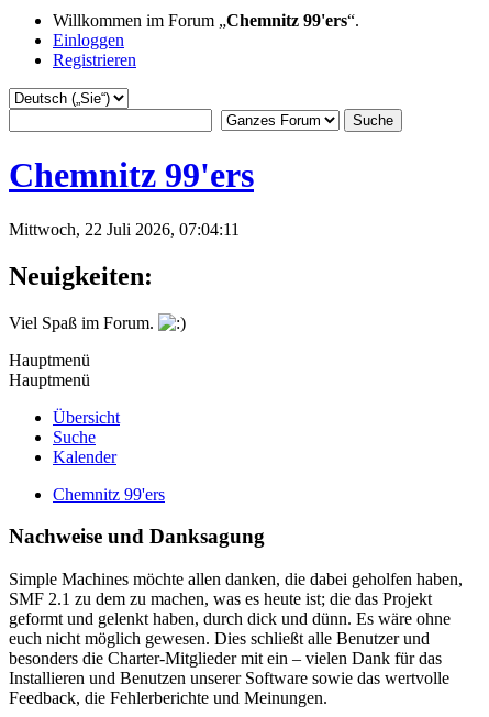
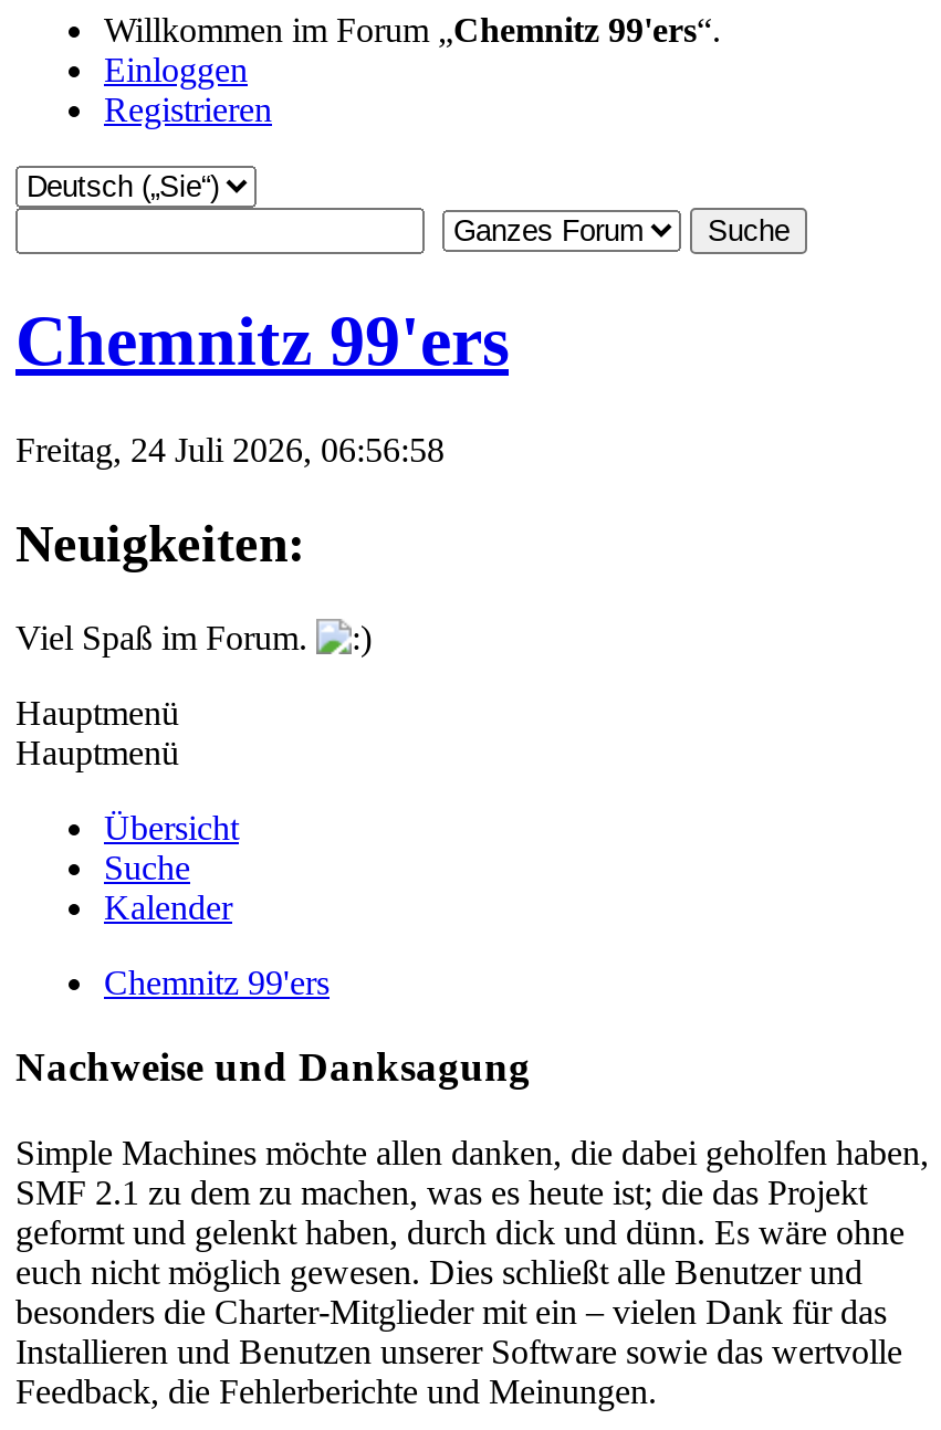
- Mittwoch, 22 Juli 2026, 07:04:11
+ Freitag, 24 Juli 2026, 06:56:58
